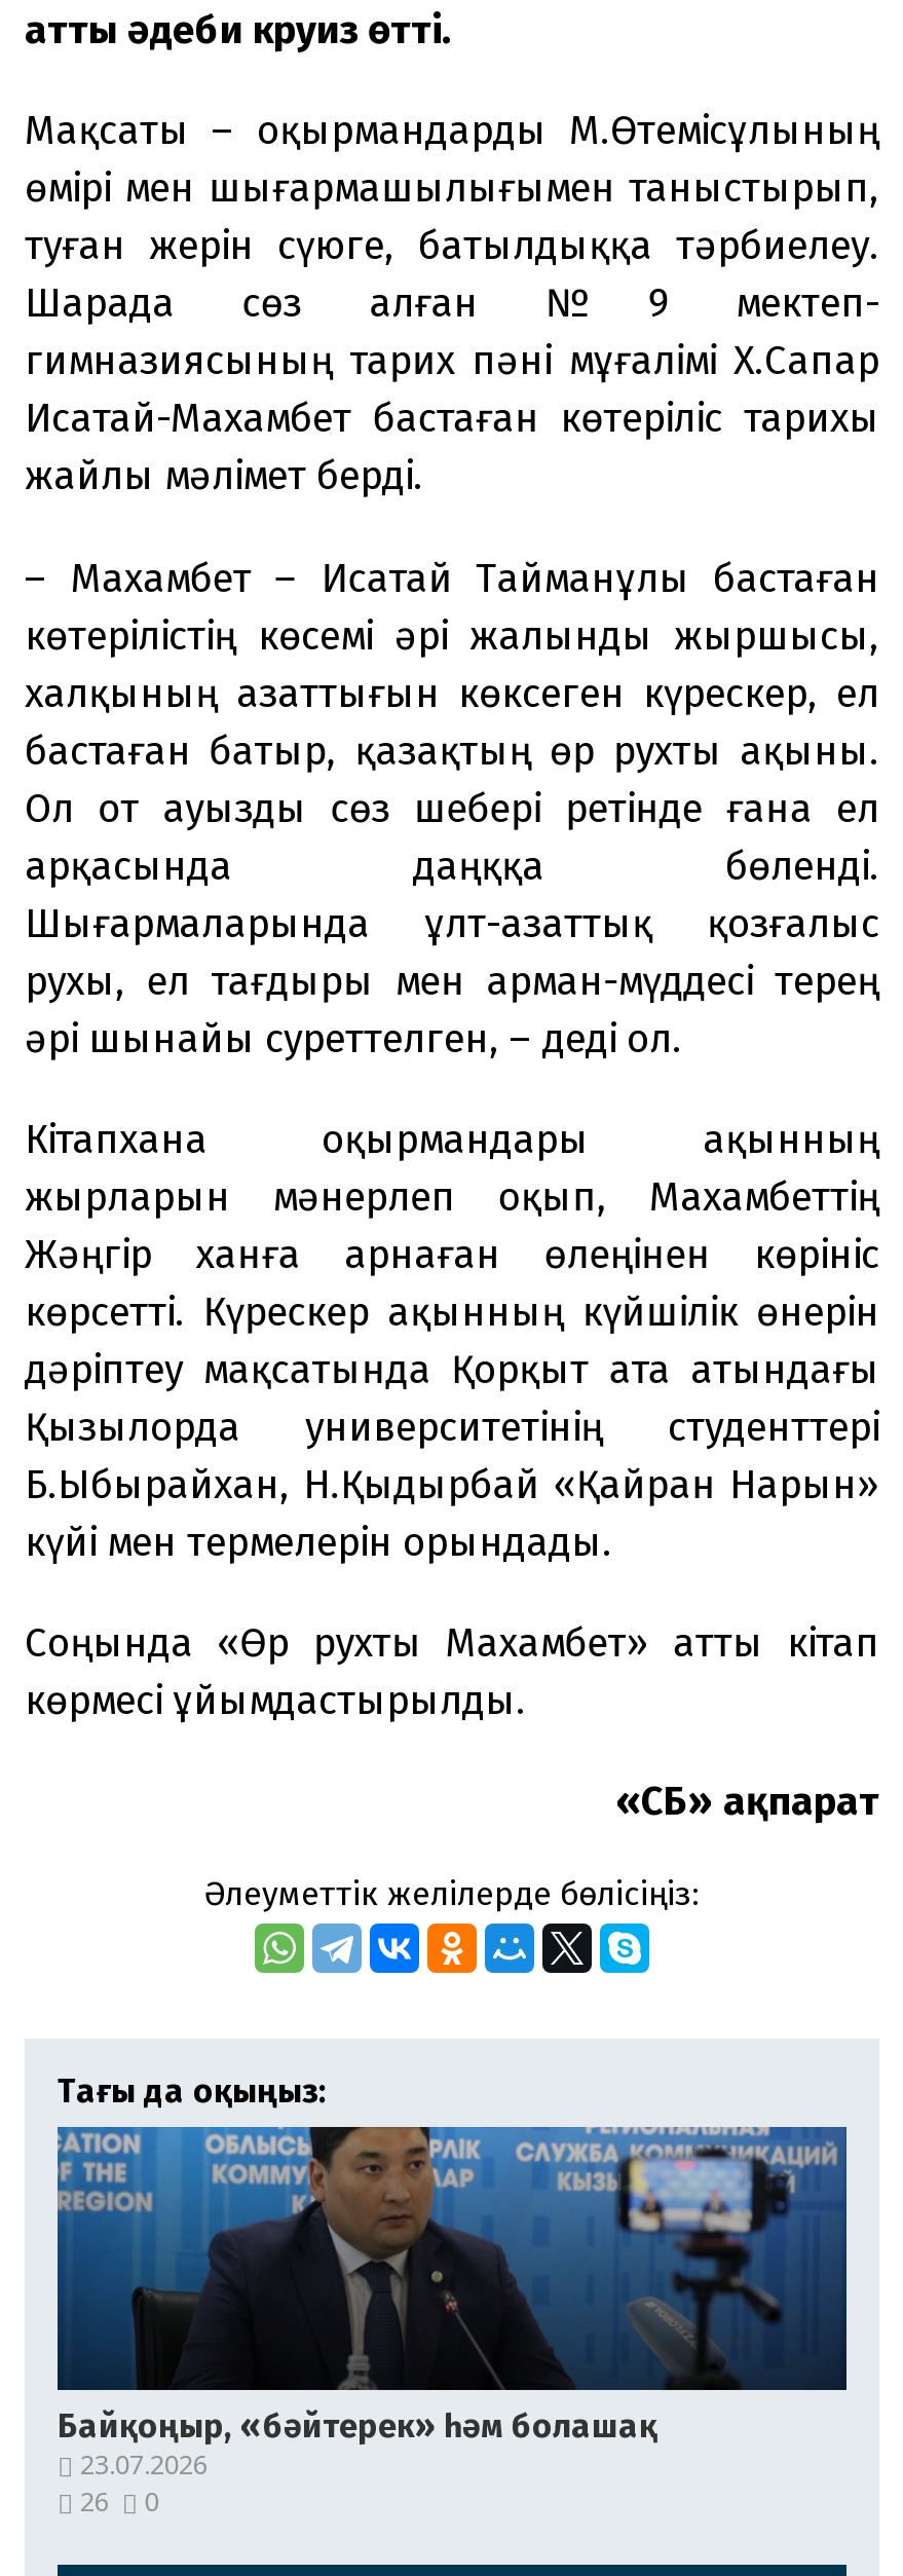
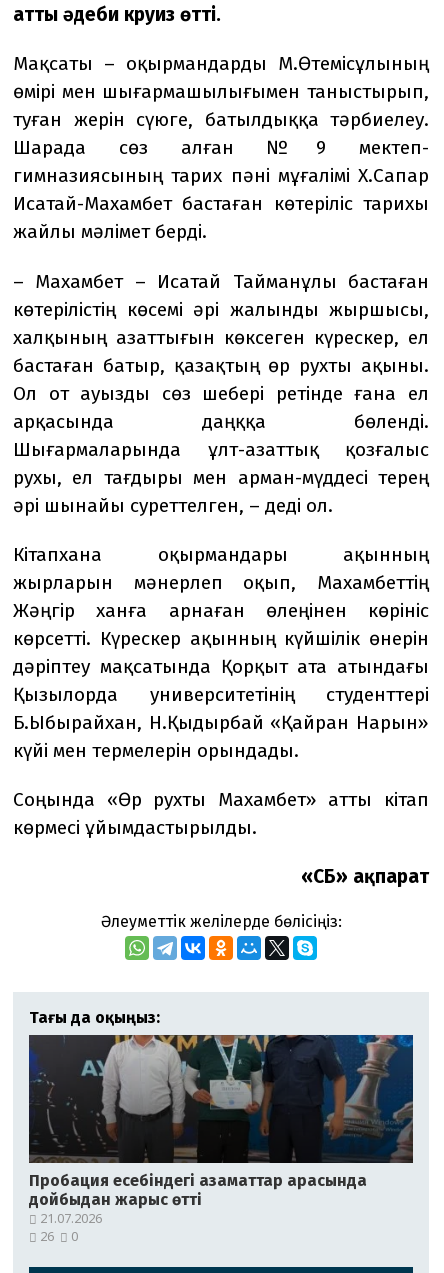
- [image]
- Байқоңыр, «бәйтерек» һәм болашақ
- 23.07.2026
+ [image]
+ Пробация есебіндегі азаматтар арасында
+ дойбыдан жарыс өтті
+ 21.07.2026
